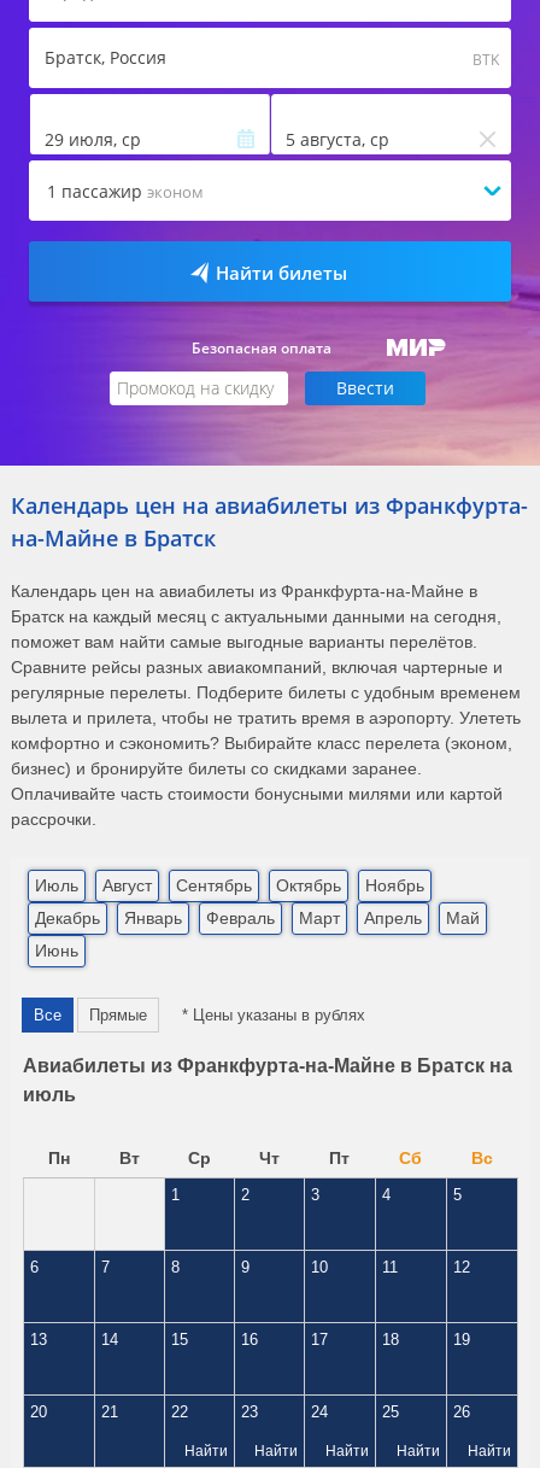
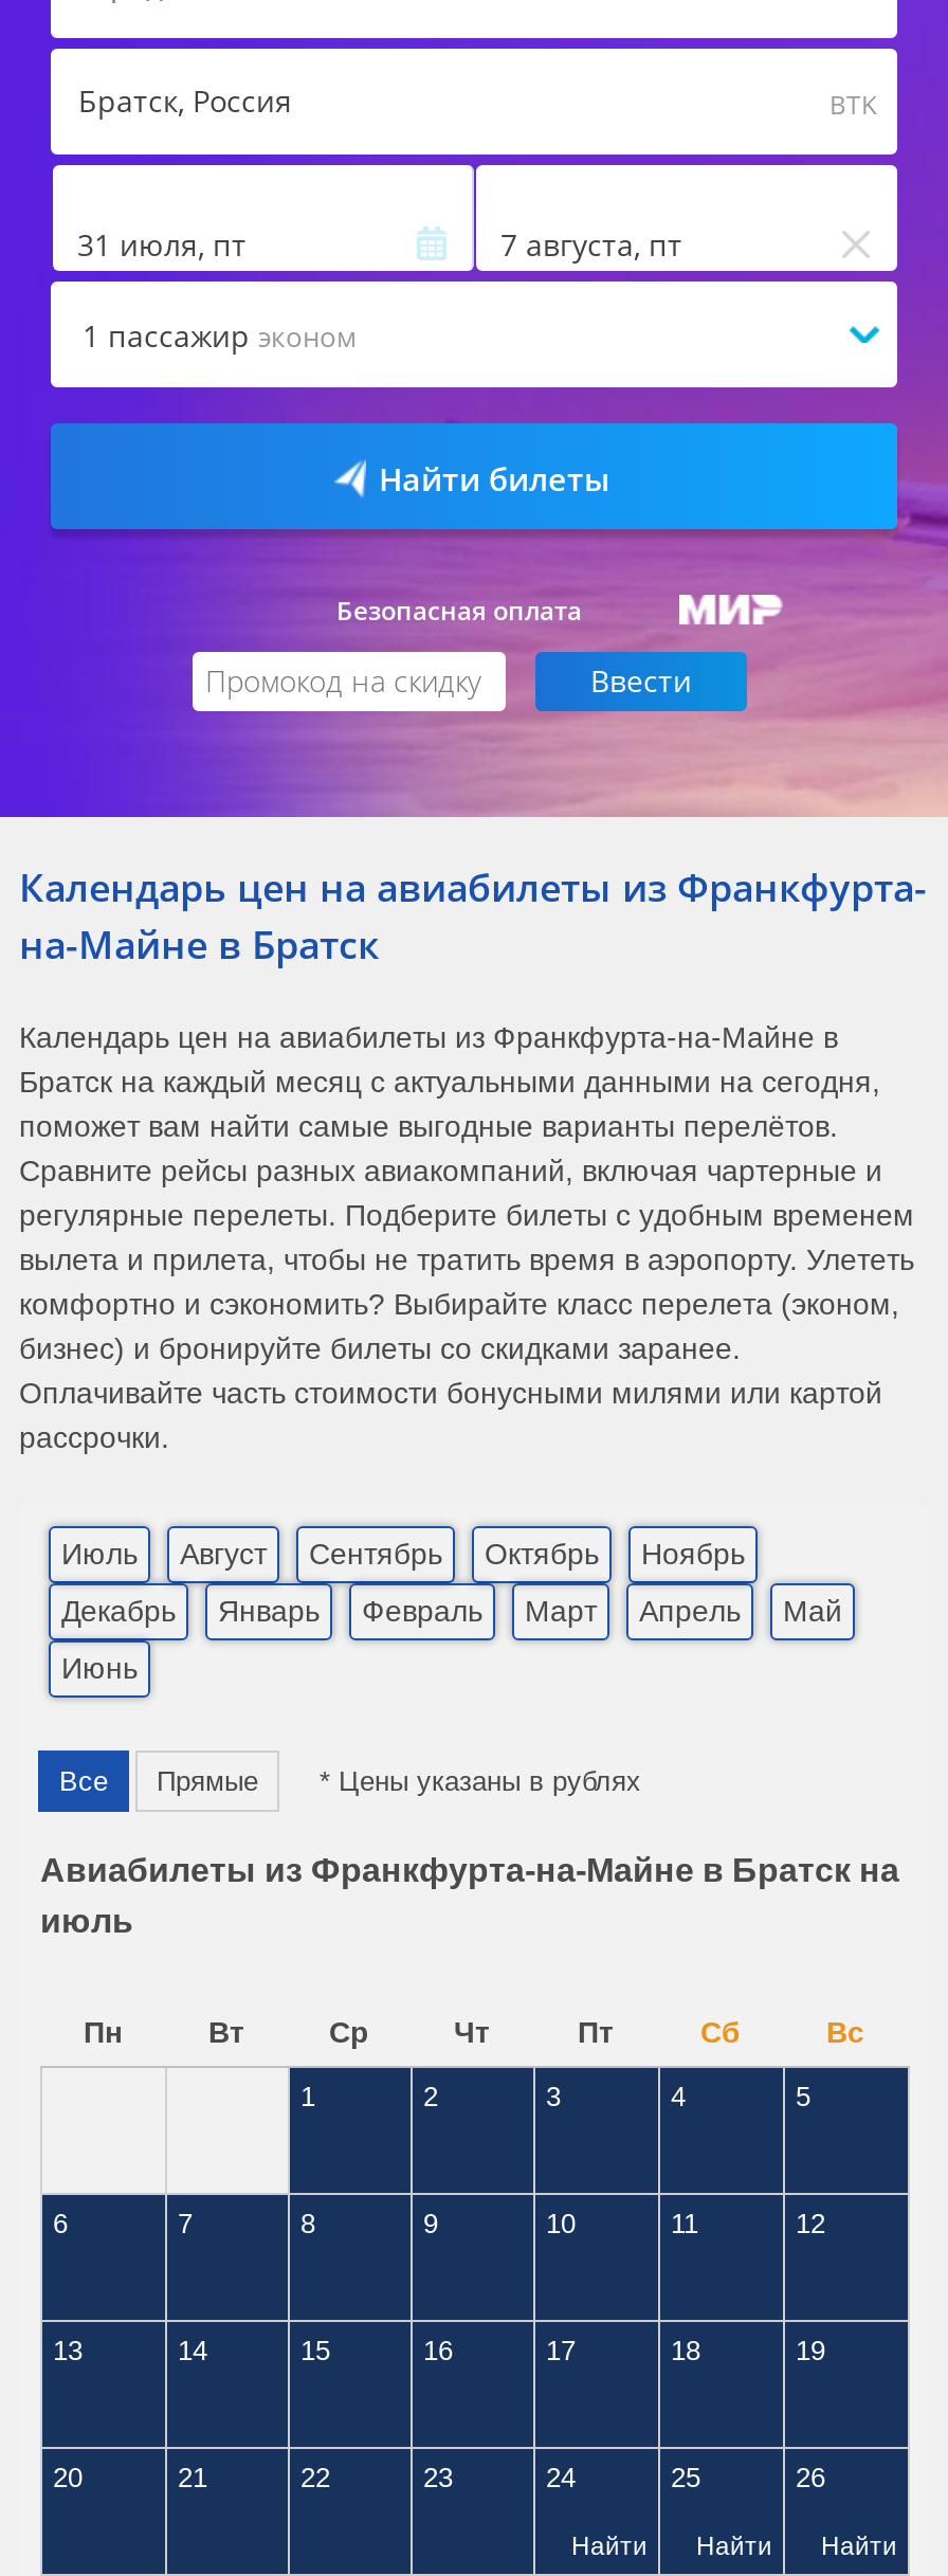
- 29 июля, ср
+ 31 июля, пт

- 5 августа, ср
+ 7 августа, пт

- Найти

- Найти
